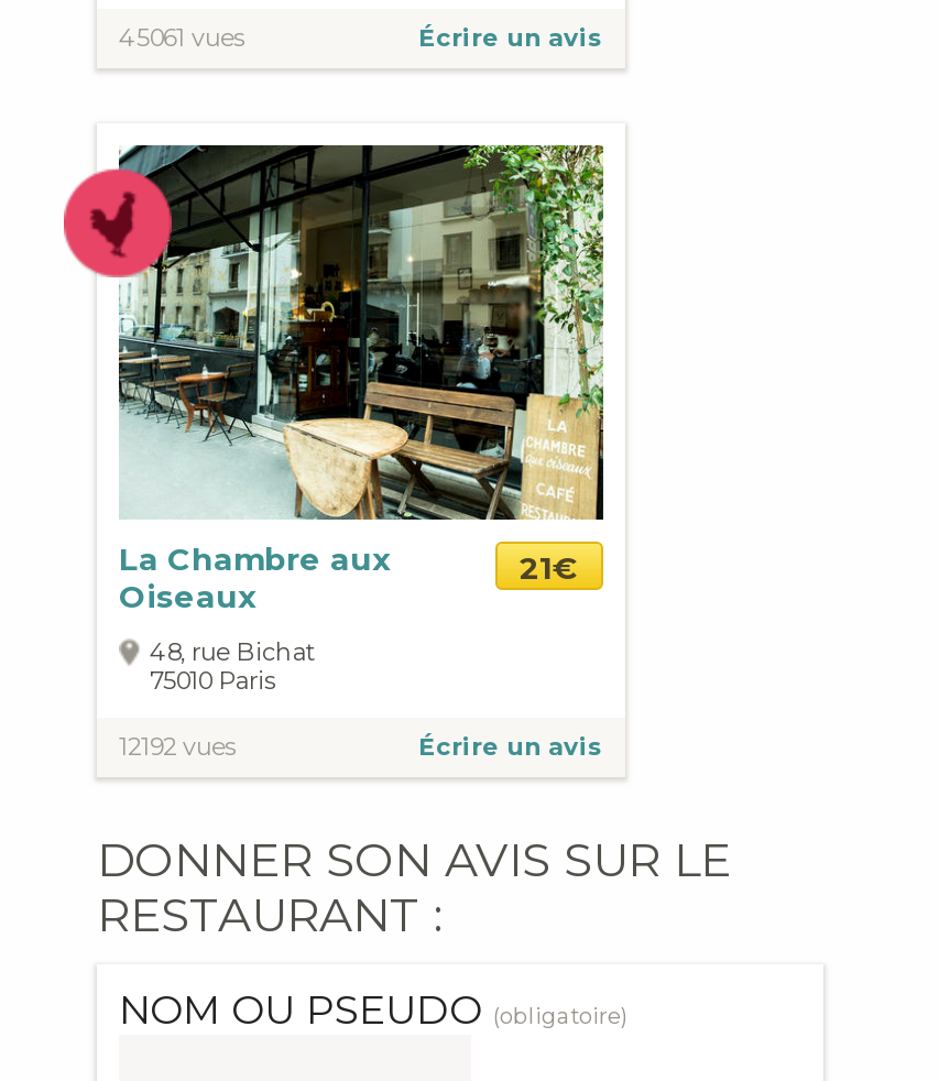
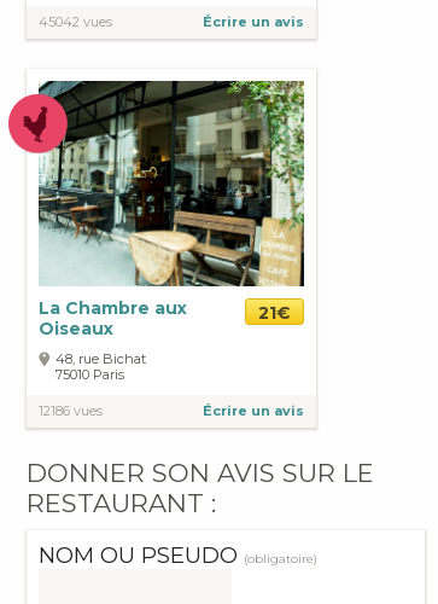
- 45061 vues
+ 45042 vues

- 12192 vues
+ 12186 vues
